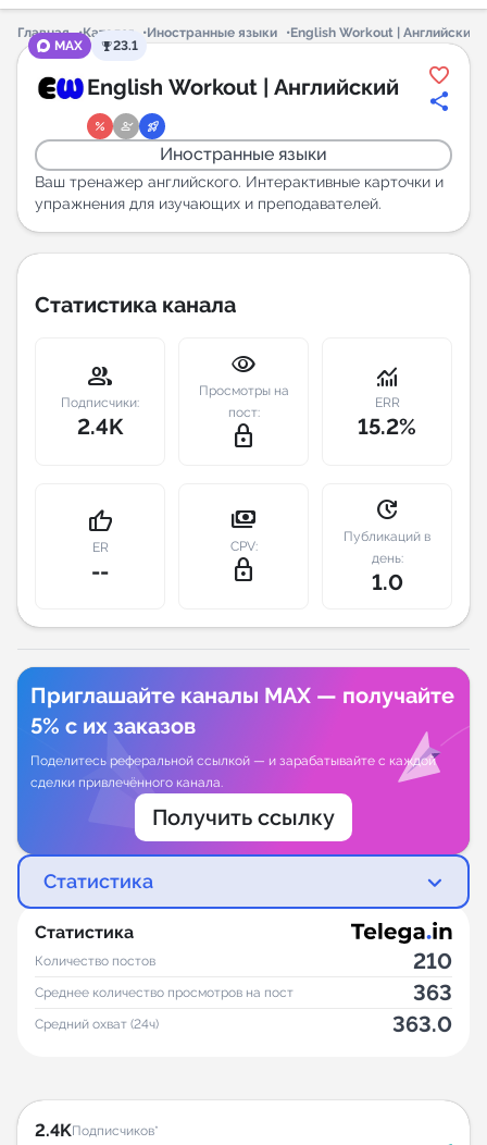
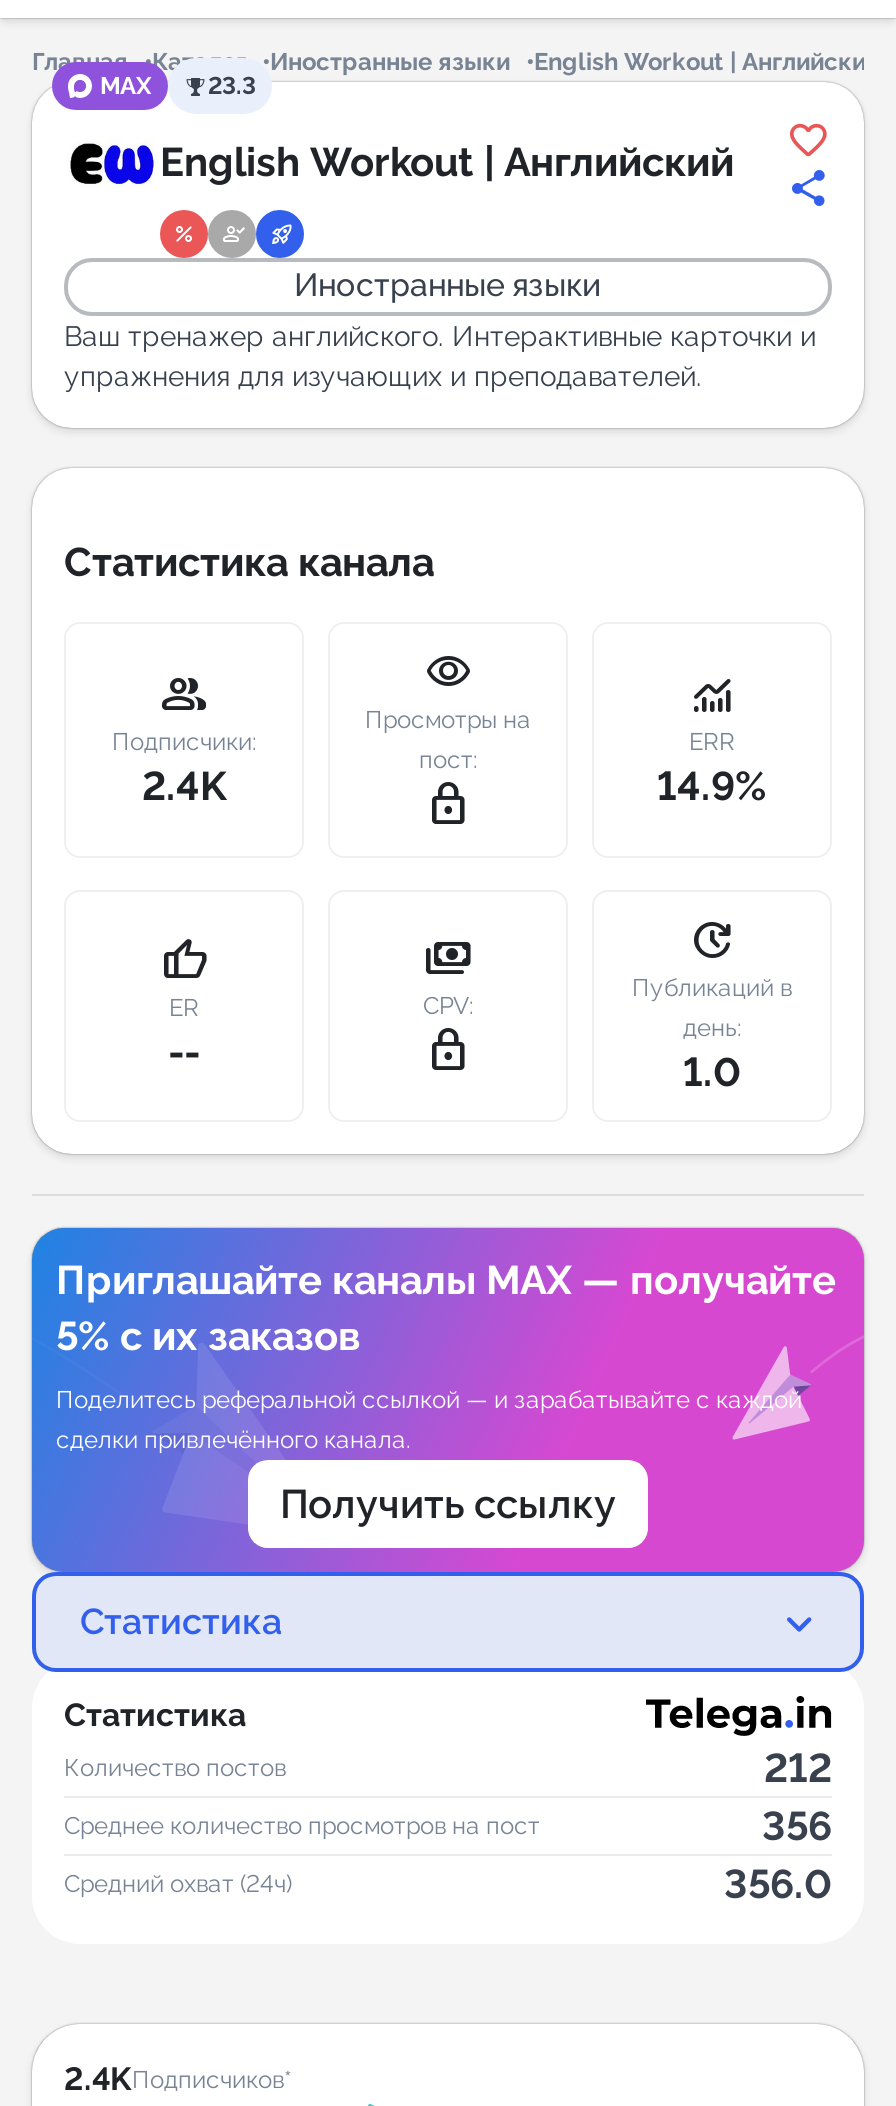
- MAX 23.1
+ MAX 23.3

- 15.2%
+ 14.9%

- 210
+ 212

- 363
+ 356

- 363.0
+ 356.0
